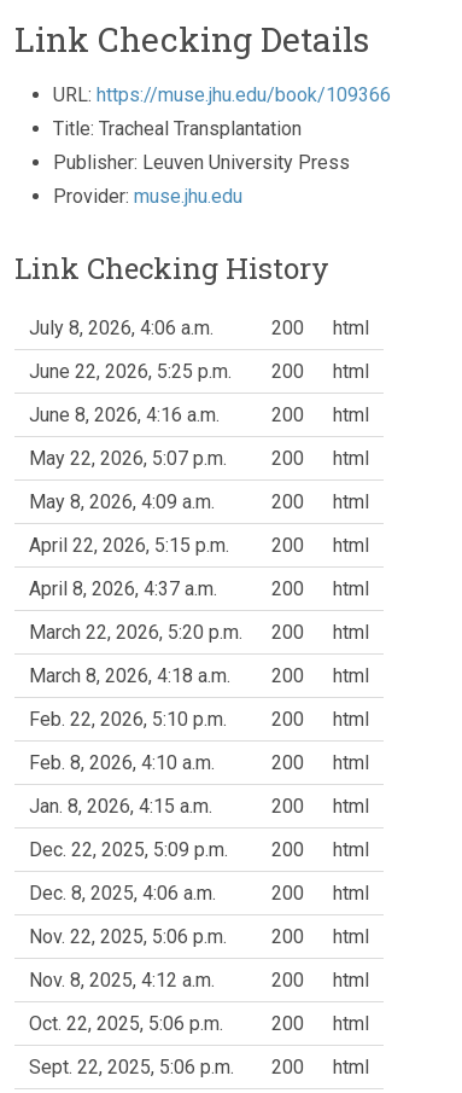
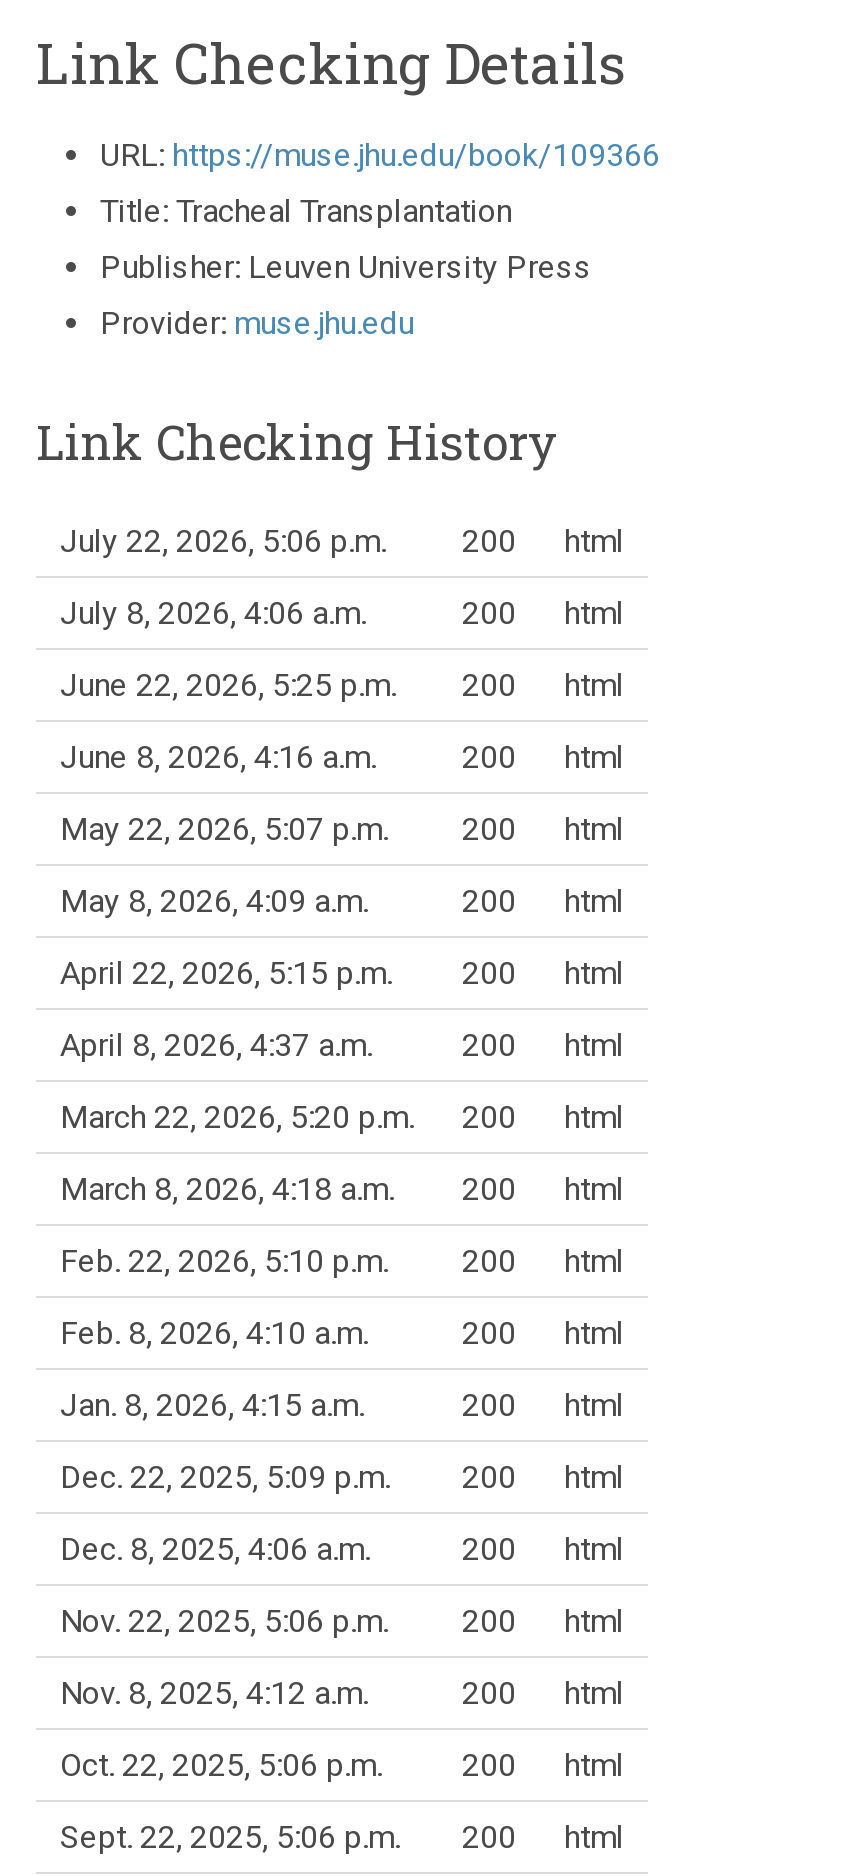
+ July 22, 2026, 5:06 p.m.
+ 200
+ html
